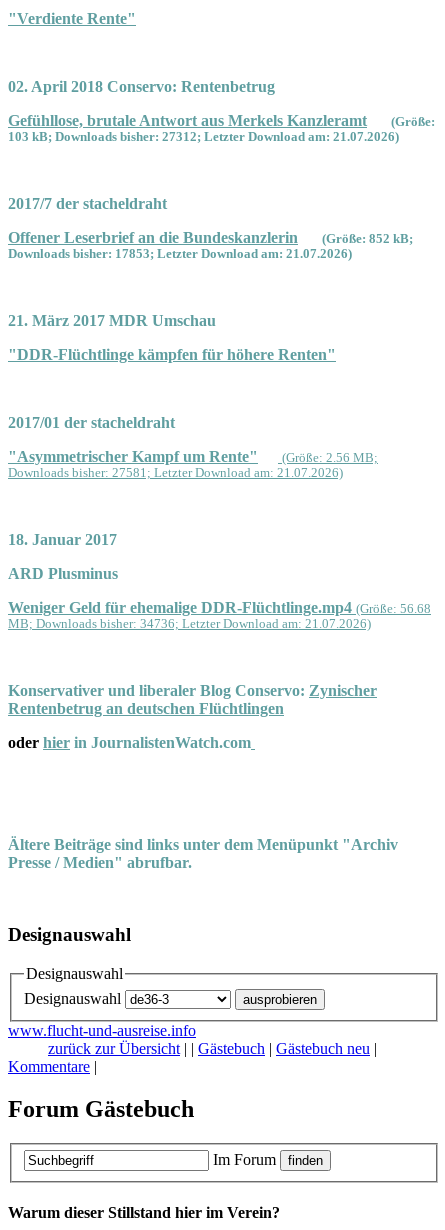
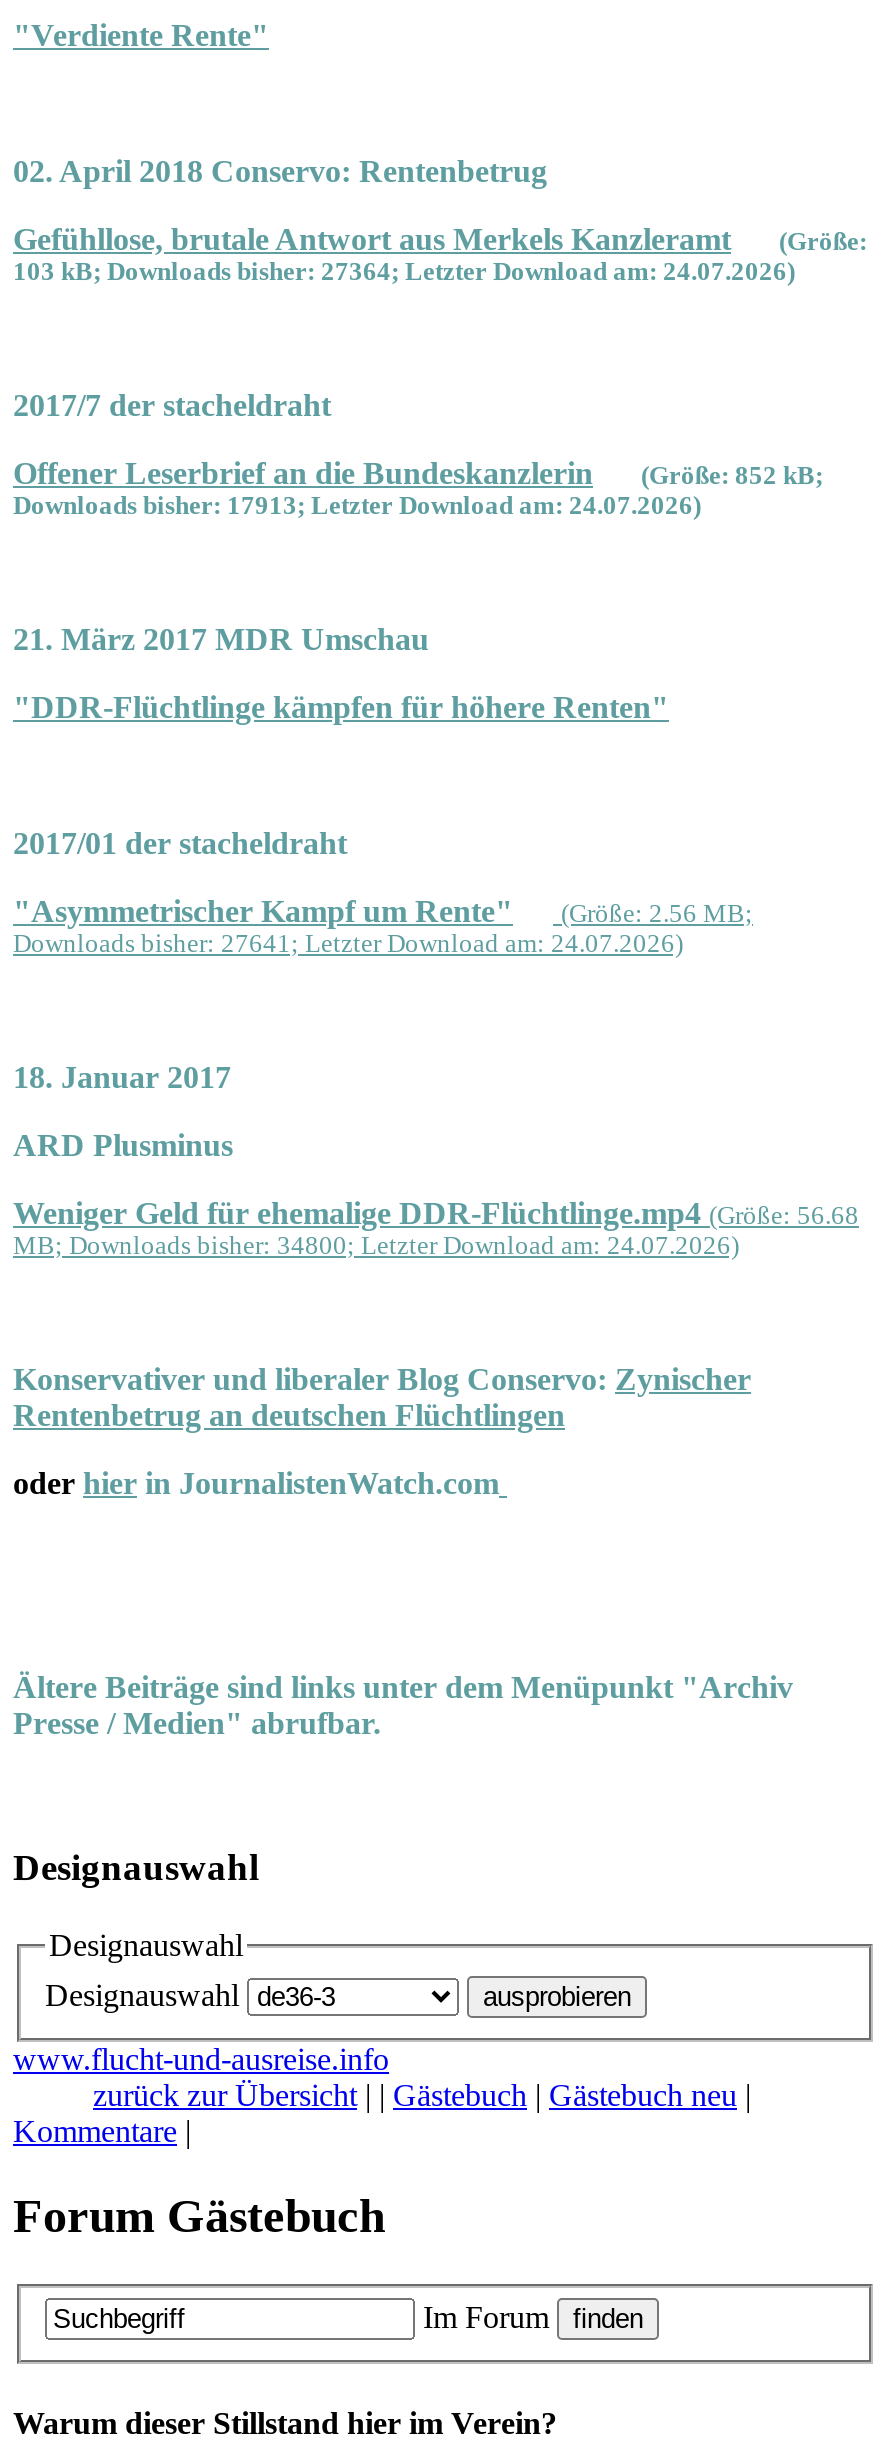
- 103 kB; Downloads bisher: 27312; Letzter Download am: 21.07.2026)
+ 103 kB; Downloads bisher: 27364; Letzter Download am: 24.07.2026)

- Downloads bisher: 17853; Letzter Download am: 21.07.2026)
+ Downloads bisher: 17913; Letzter Download am: 24.07.2026)

- Downloads bisher: 27581; Letzter Download am: 21.07.2026)
+ Downloads bisher: 27641; Letzter Download am: 24.07.2026)

- MB; Downloads bisher: 34736; Letzter Download am: 21.07.2026)
+ MB; Downloads bisher: 34800; Letzter Download am: 24.07.2026)
